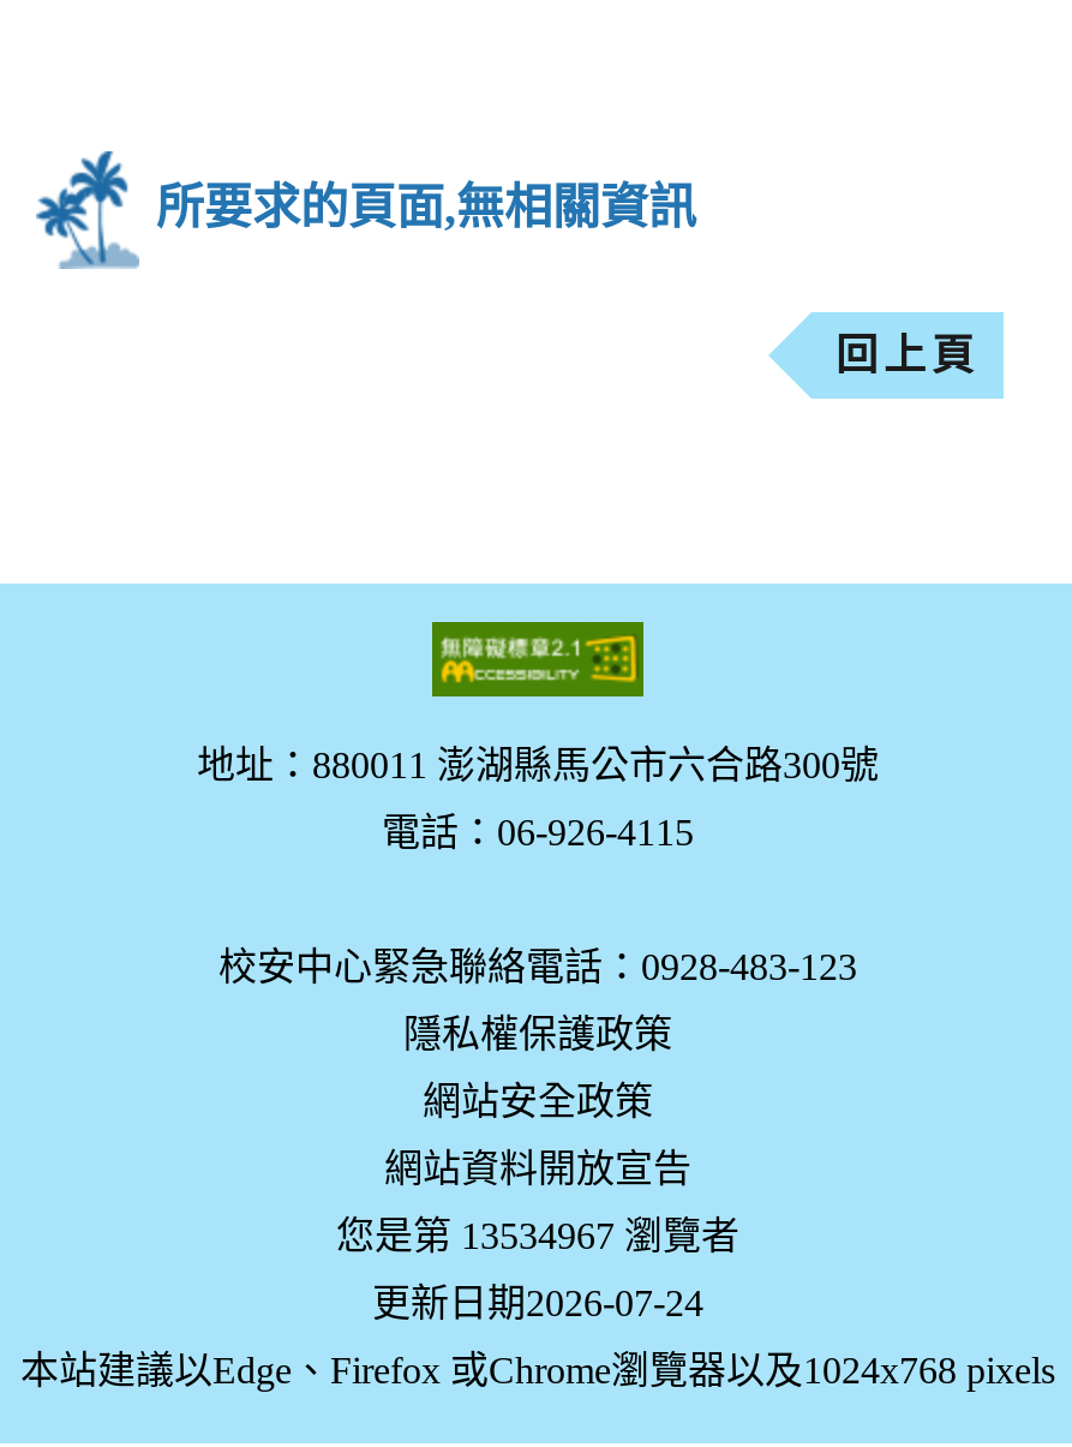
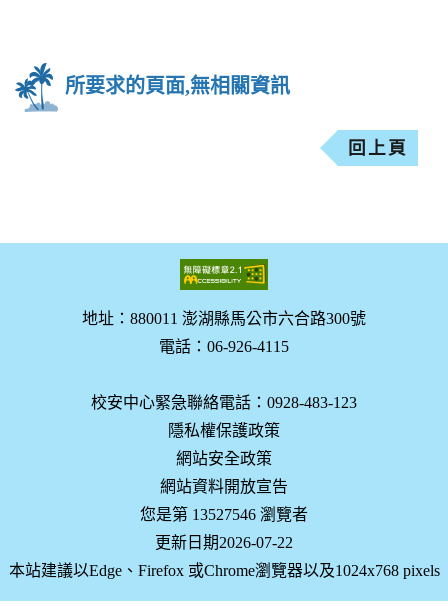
- 您是第 13534967 瀏覽者
+ 您是第 13527546 瀏覽者

- 更新日期2026-07-24
+ 更新日期2026-07-22
